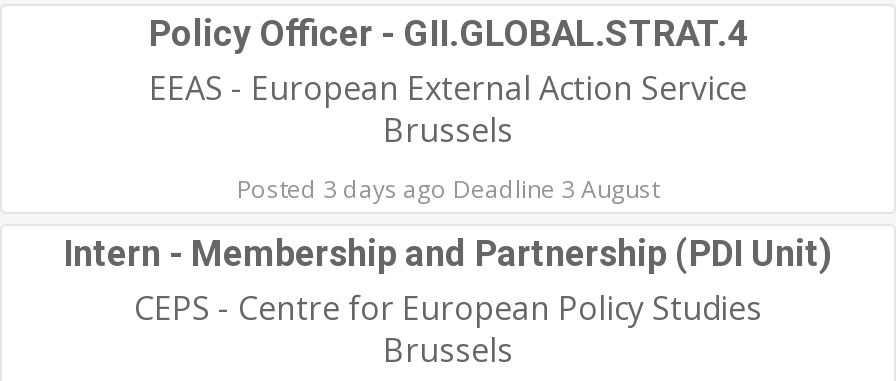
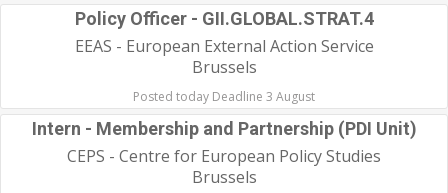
- Posted 3 days ago Deadline 3 August
+ Posted today Deadline 3 August
